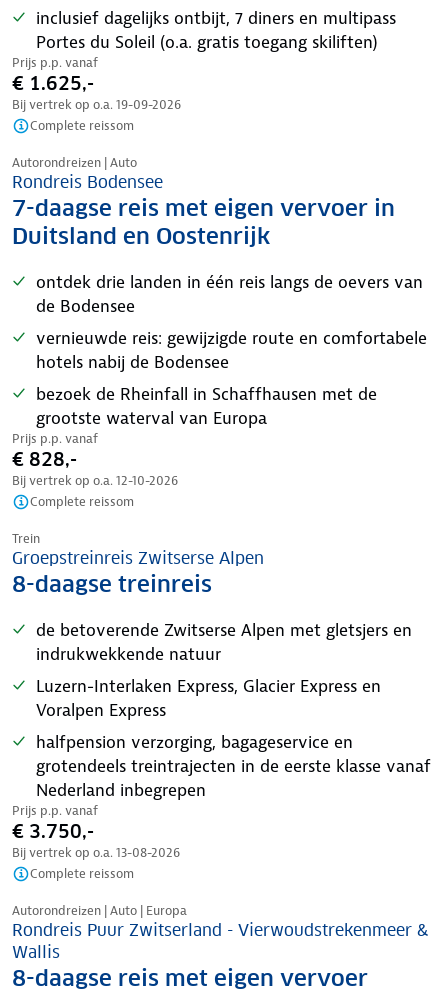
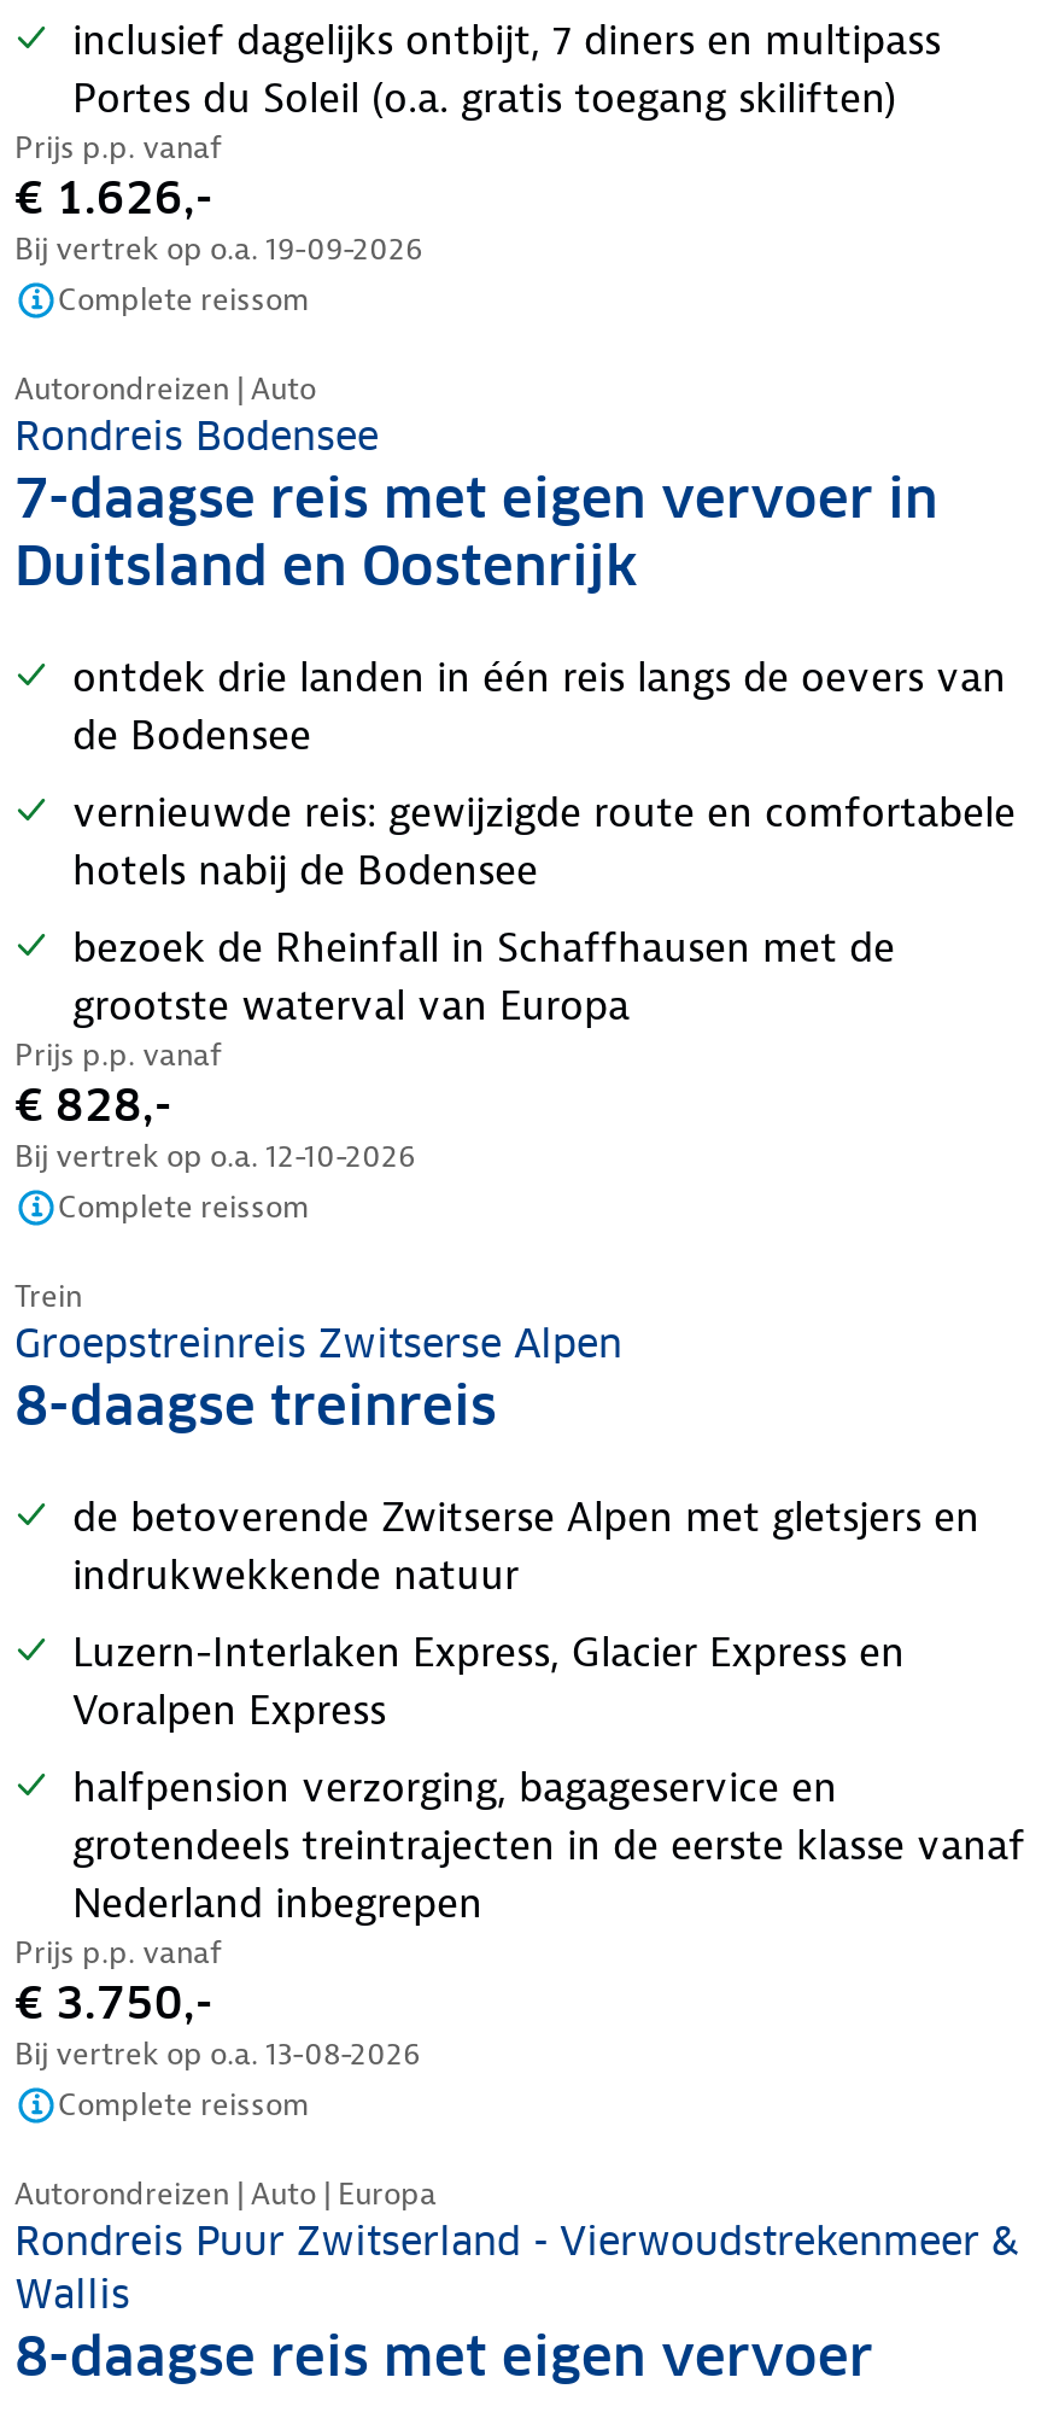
- € 1.625,-
+ € 1.626,-
